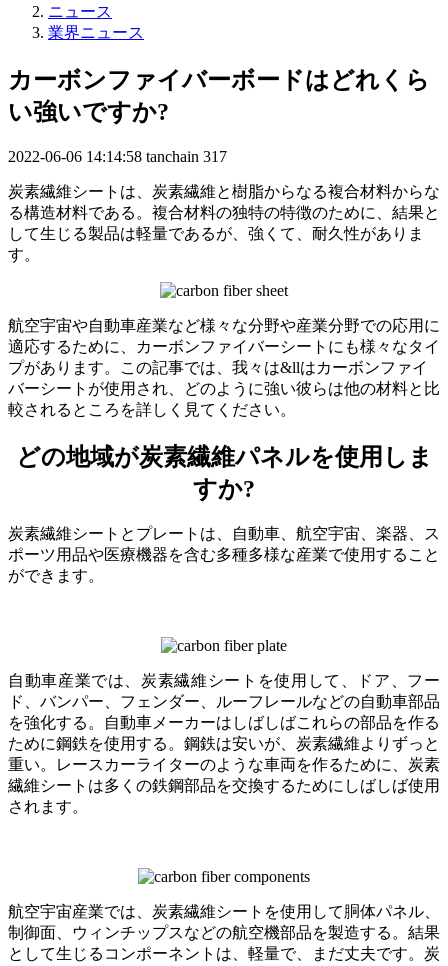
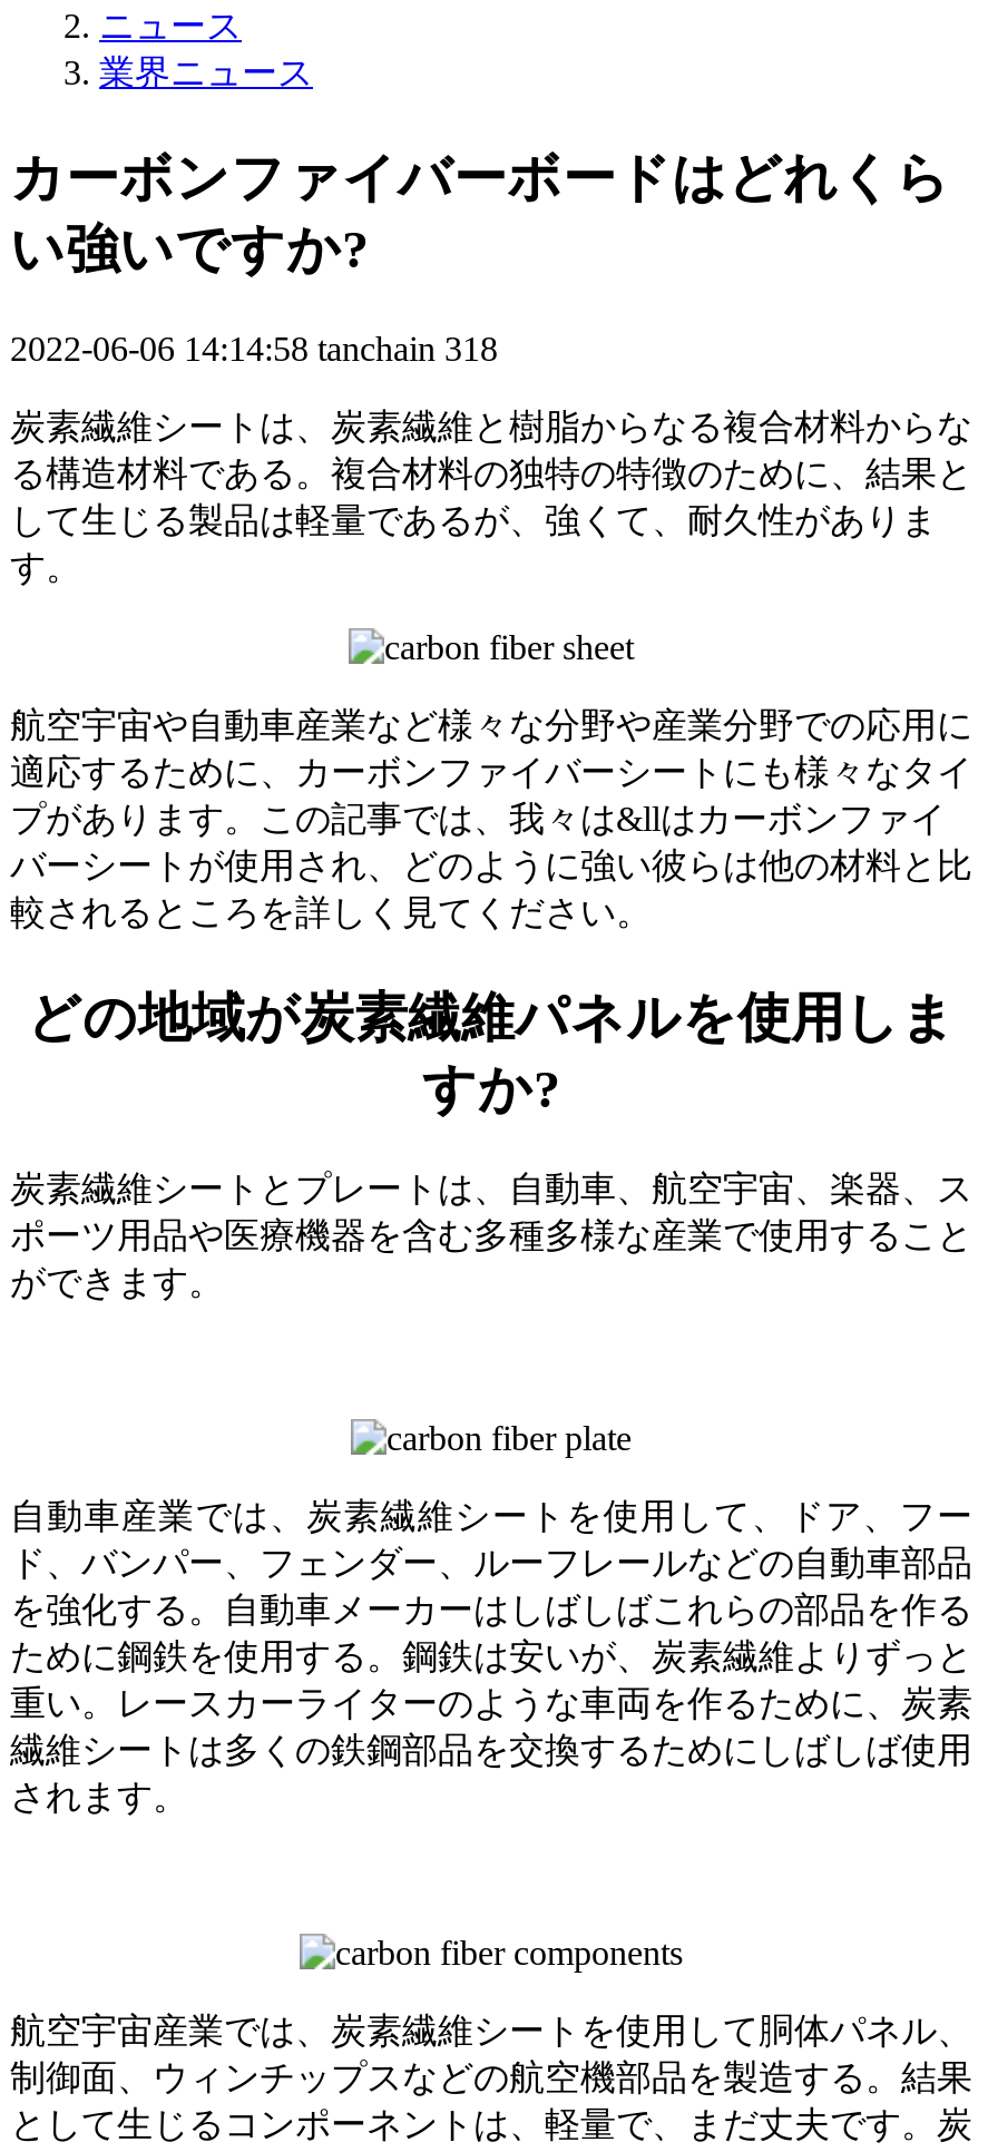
- 2022-06-06 14:14:58 tanchain 317
+ 2022-06-06 14:14:58 tanchain 318
